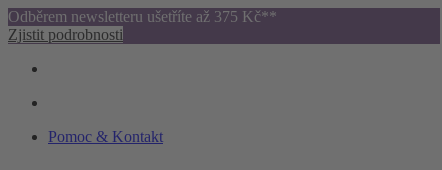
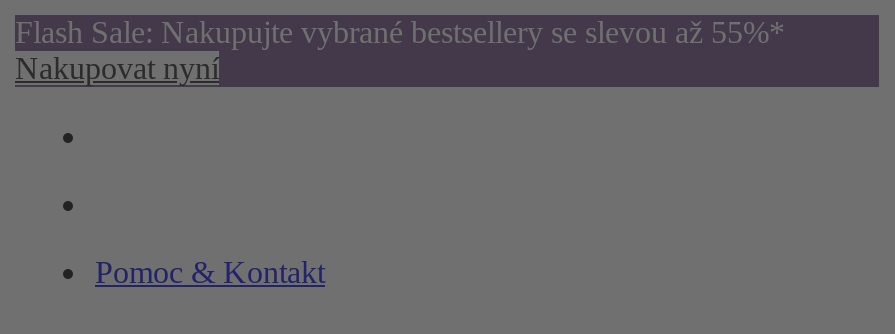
- Odběrem newsletteru ušetříte až 375 Kč**
- Zjistit podrobnosti
+ Flash Sale: Nakupujte vybrané bestsellery se slevou až 55%*
+ Nakupovat nyní
